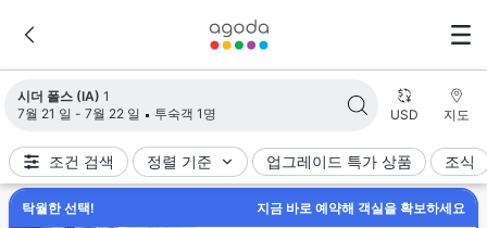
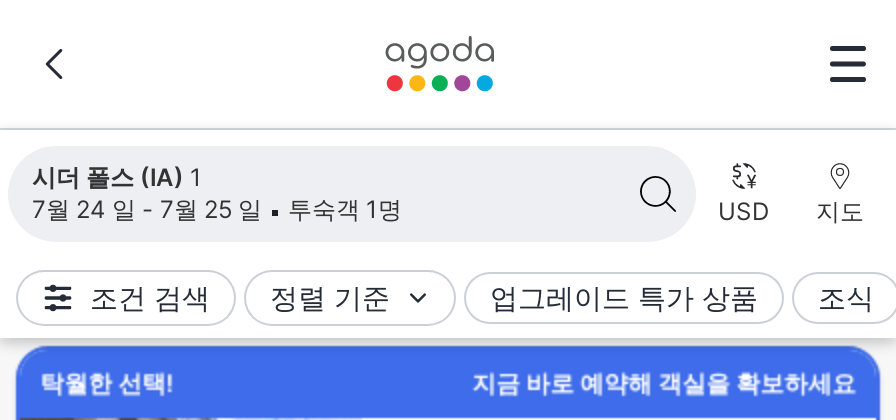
- 7월 21 일 - 7월 22 일 투숙객 1명
+ 7월 24 일 - 7월 25 일 투숙객 1명
